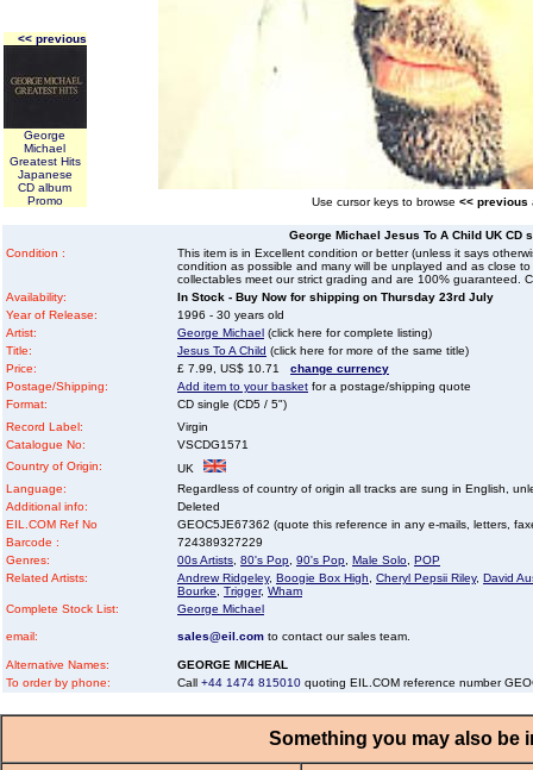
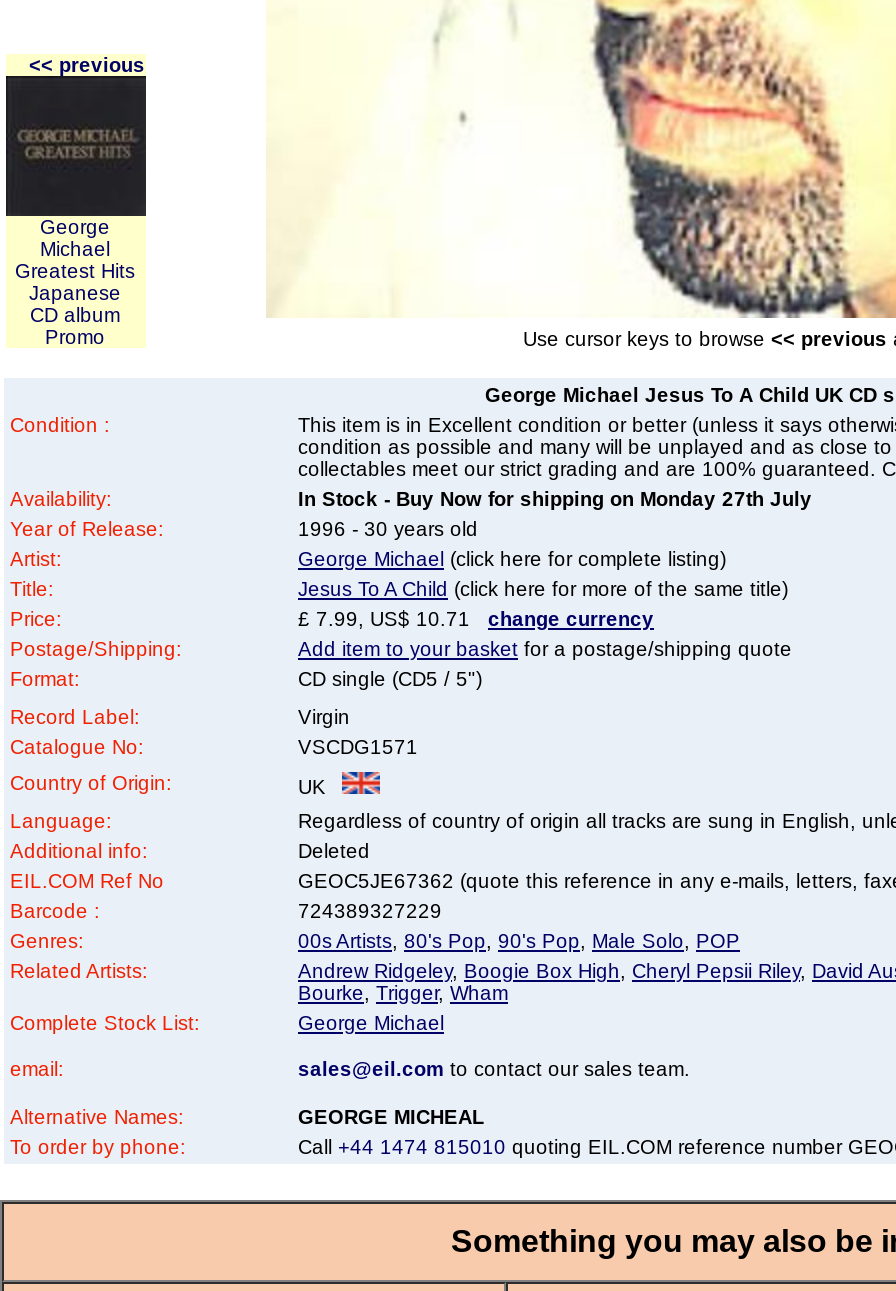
- In Stock - Buy Now for shipping on Thursday 23rd July
+ In Stock - Buy Now for shipping on Monday 27th July
